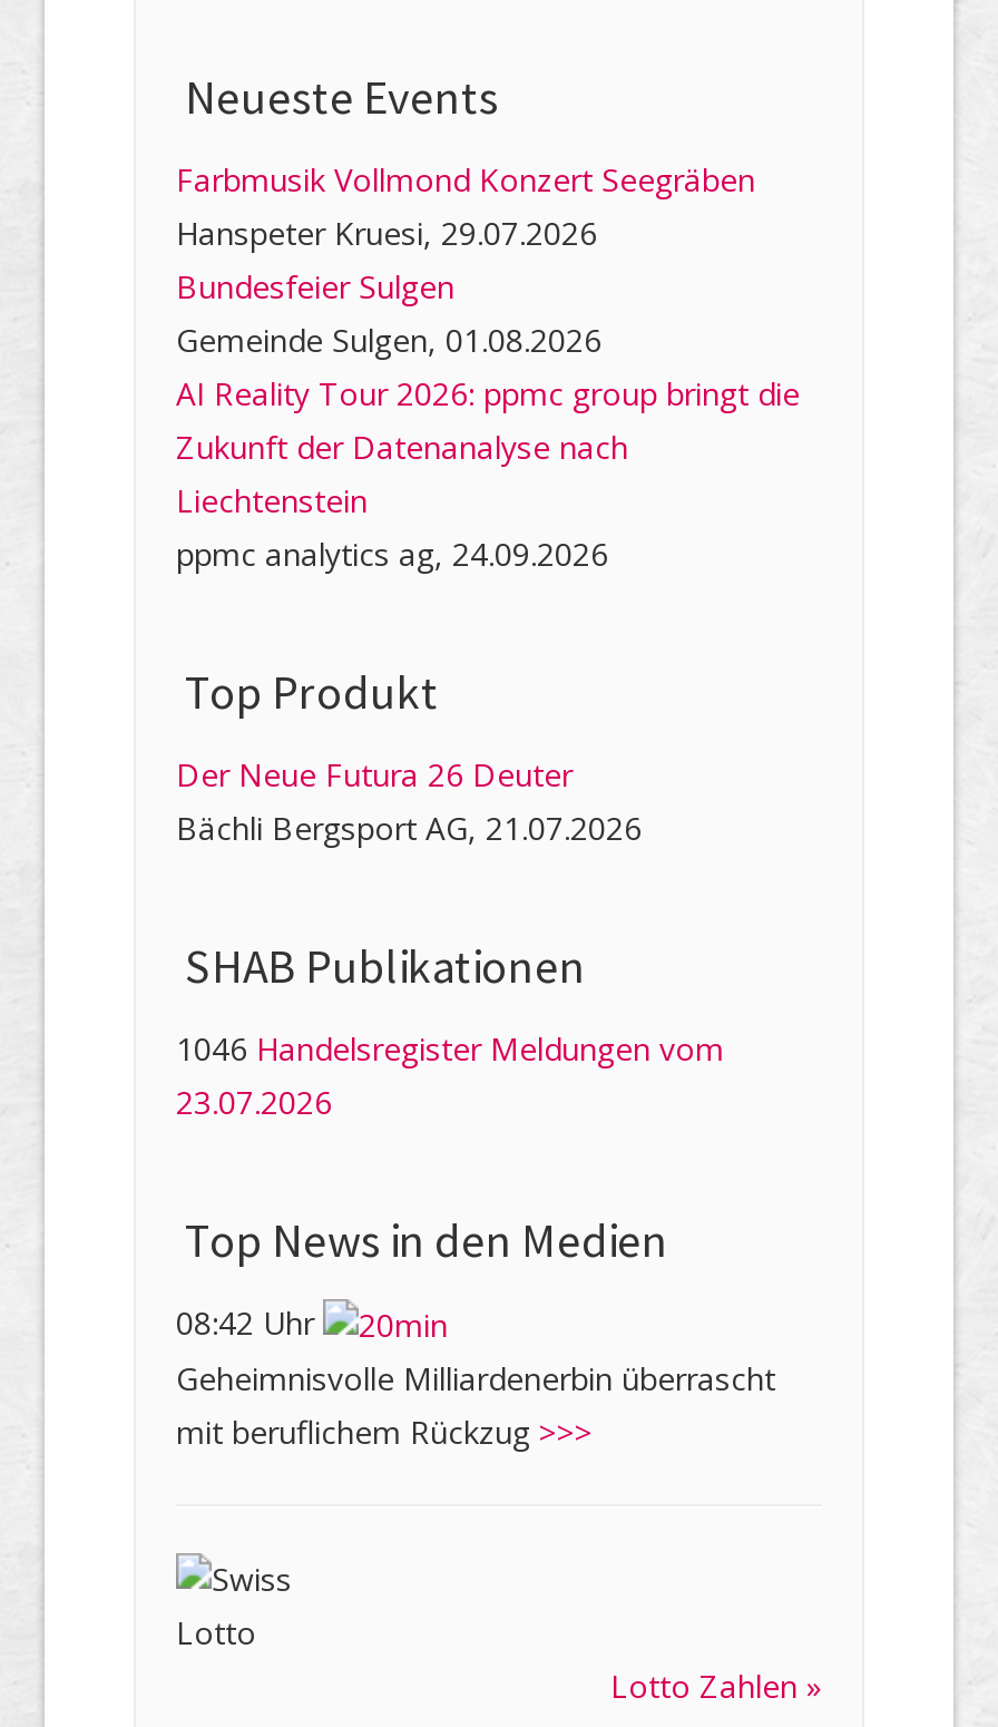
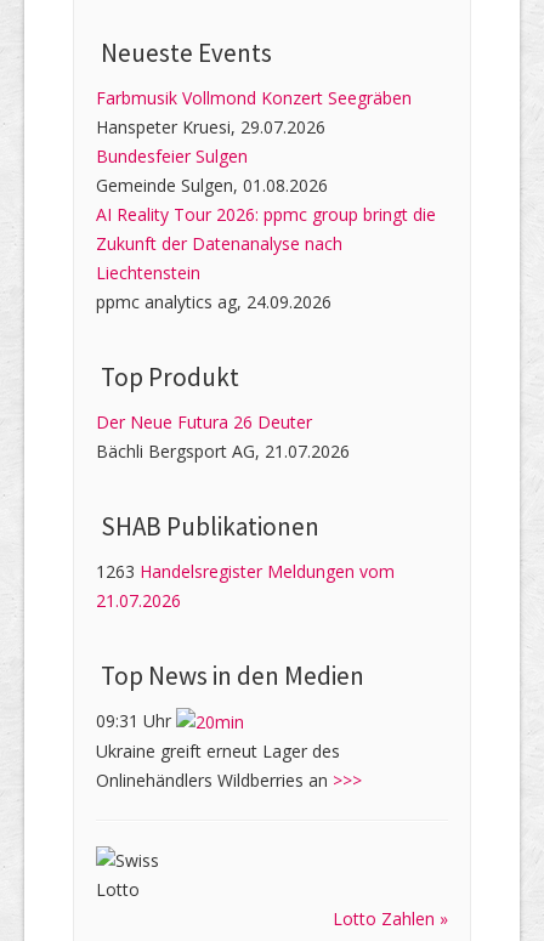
- 1046 Handelsregister Meldungen vom
+ 1263 Handelsregister Meldungen vom

- 23.07.2026
+ 21.07.2026

- 08:42 Uhr
- Geheimnisvolle Milliardenerbin überrascht
- mit beruflichem Rückzug >>>
+ 09:31 Uhr
+ Ukraine greift erneut Lager des
+ Onlinehändlers Wildberries an >>>
